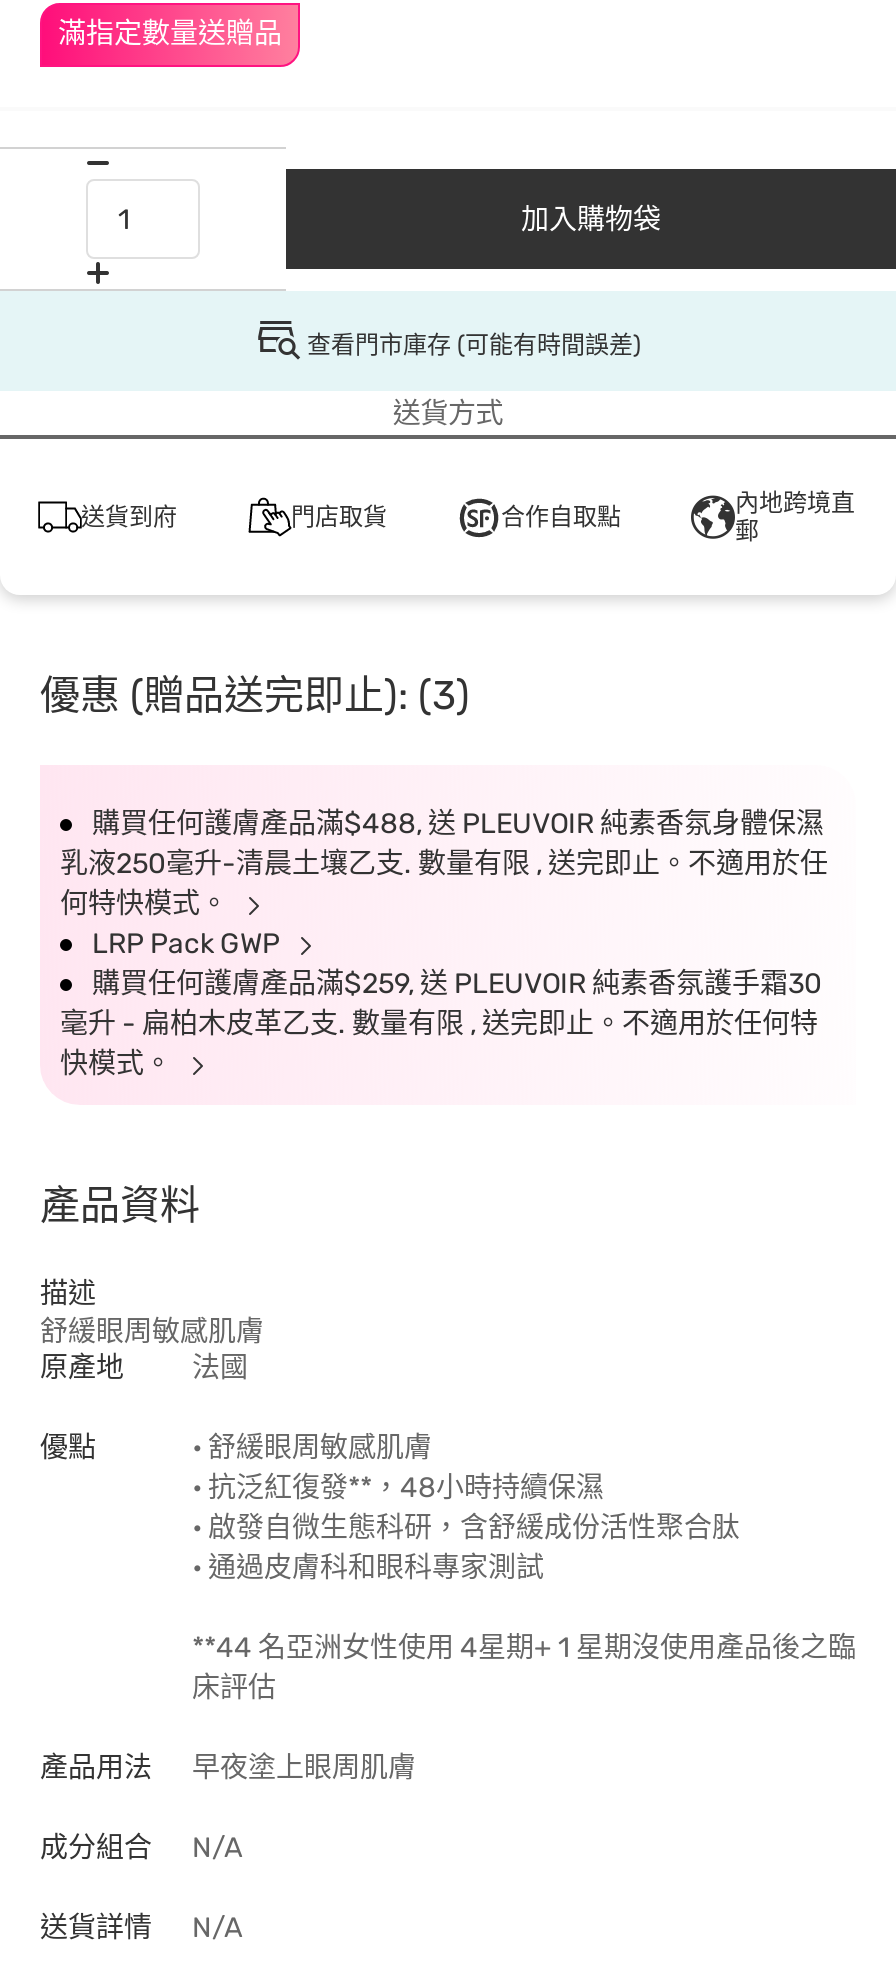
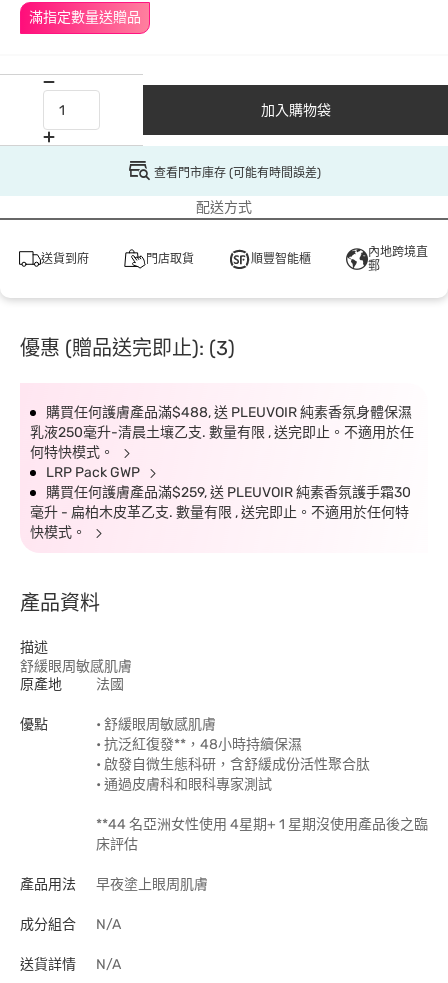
- 送貨方式
+ 配送方式

- 合作自取點
+ 順豐智能櫃
